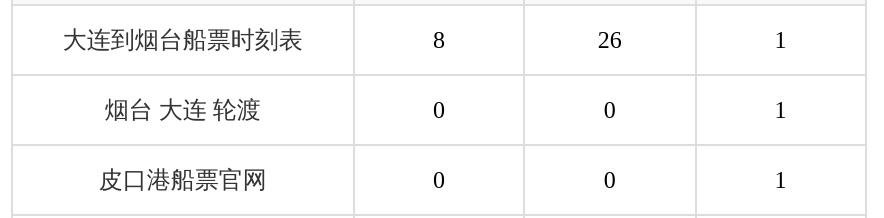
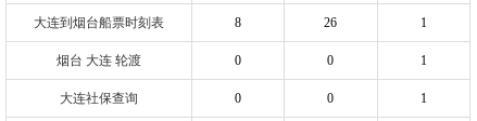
- 皮口港船票官网
+ 大连社保查询
